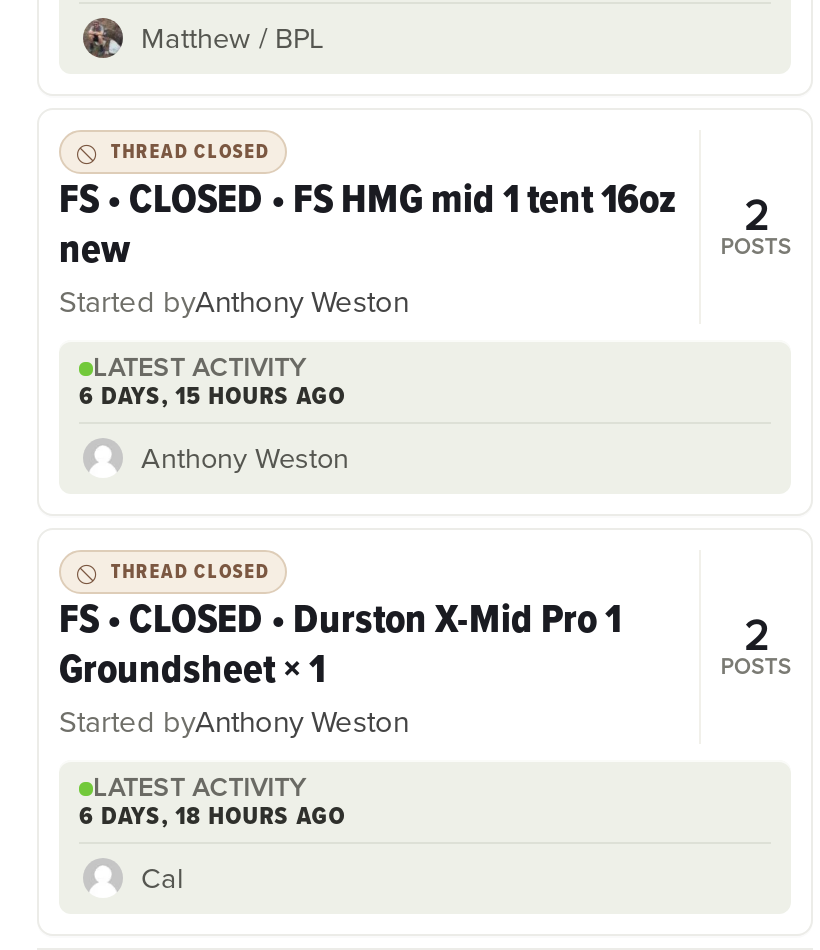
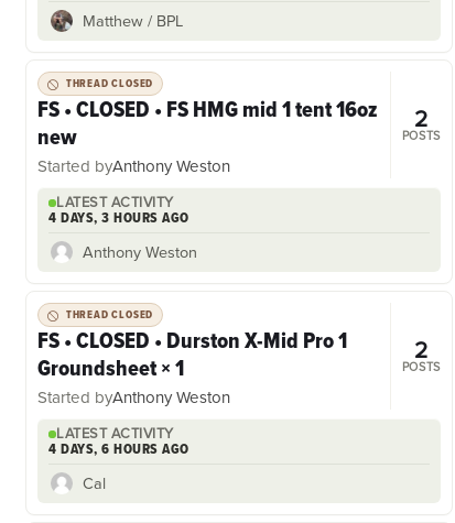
- 6 DAYS, 15 HOURS AGO
+ 4 DAYS, 3 HOURS AGO

- 6 DAYS, 18 HOURS AGO
+ 4 DAYS, 6 HOURS AGO
